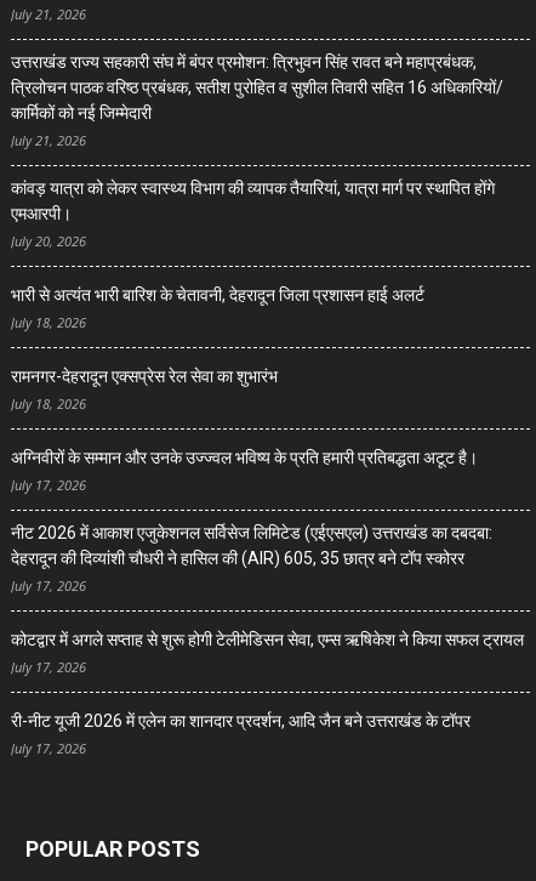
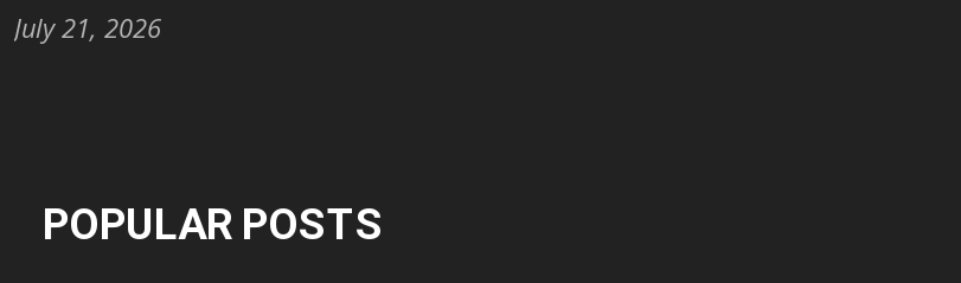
- उत्तराखंड राज्य सहकारी संघ में बंपर प्रमोशन: त्रिभुवन सिंह रावत बने महाप्रबंधक,
- त्रिलोचन पाठक वरिष्ठ प्रबंधक, सतीश पुरोहित व सुशील तिवारी सहित 16 अधिकारियों/
- कार्मिकों को नई जिम्मेदारी
- July 21, 2026
- कांवड़ यात्रा को लेकर स्वास्थ्य विभाग की व्यापक तैयारियां, यात्रा मार्ग पर स्थापित होंगे
- एमआरपी।
- July 20, 2026
- भारी से अत्यंत भारी बारिश के चेतावनी, देहरादून जिला प्रशासन हाई अलर्ट
- July 18, 2026
- रामनगर-देहरादून एक्सप्रेस रेल सेवा का शुभारंभ
- July 18, 2026
- अग्निवीरों के सम्मान और उनके उज्ज्वल भविष्य के प्रति हमारी प्रतिबद्धता अटूट है।
- July 17, 2026
- नीट 2026 में आकाश एजुकेशनल सर्विसेज लिमिटेड (एईएसएल) उत्तराखंड का दबदबा:
- देहरादून की दिव्यांशी चौधरी ने हासिल की (AIR) 605, 35 छात्र बने टॉप स्कोरर
- July 17, 2026
- कोटद्वार में अगले सप्ताह से शुरू होगी टेलीमेडिसन सेवा, एम्स ऋषिकेश ने किया सफल ट्रायल
- July 17, 2026
- री-नीट यूजी 2026 में एलेन का शानदार प्रदर्शन, आदि जैन बने उत्तराखंड के टॉपर
- July 17, 2026
